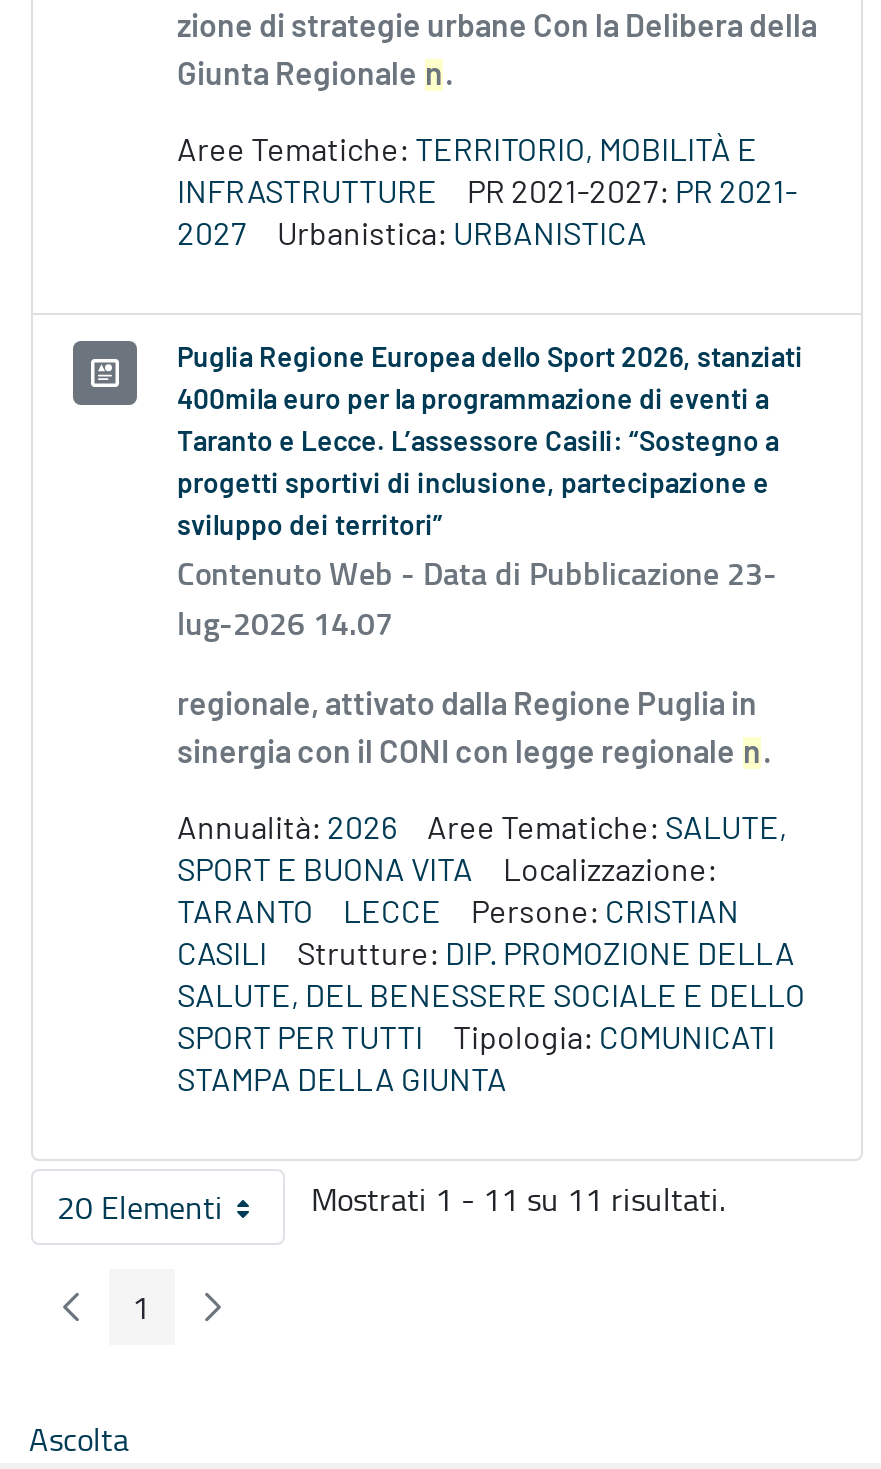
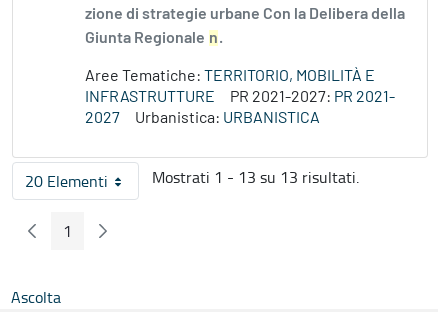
- [image]
- Puglia Regione Europea dello Sport 2026, stanziati
- 400mila euro per la programmazione di eventi a
- Taranto e Lecce. L’assessore Casili: “Sostegno a
- progetti sportivi di inclusione, partecipazione e
- sviluppo dei territori”
- Contenuto Web - Data di Pubblicazione 23-
- lug-2026 14.07
- regionale, attivato dalla Regione Puglia in
- sinergia con il CONI con legge regionale n.
- Annualità: 2026
- Aree Tematiche: SALUTE,
- SPORT E BUONA VITA
- Localizzazione:
- TARANTO
- LECCE
- Persone: CRISTIAN
- CASILI
- Strutture: DIP. PROMOZIONE DELLA
- SALUTE, DEL BENESSERE SOCIALE E DELLO
- SPORT PER TUTTI
- Tipologia: COMUNICATI
- STAMPA DELLA GIUNTA

- Mostrati 1 - 11 su 11 risultati.
+ Mostrati 1 - 13 su 13 risultati.
